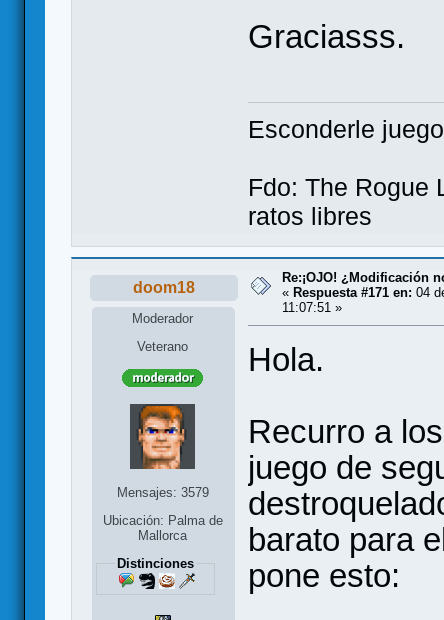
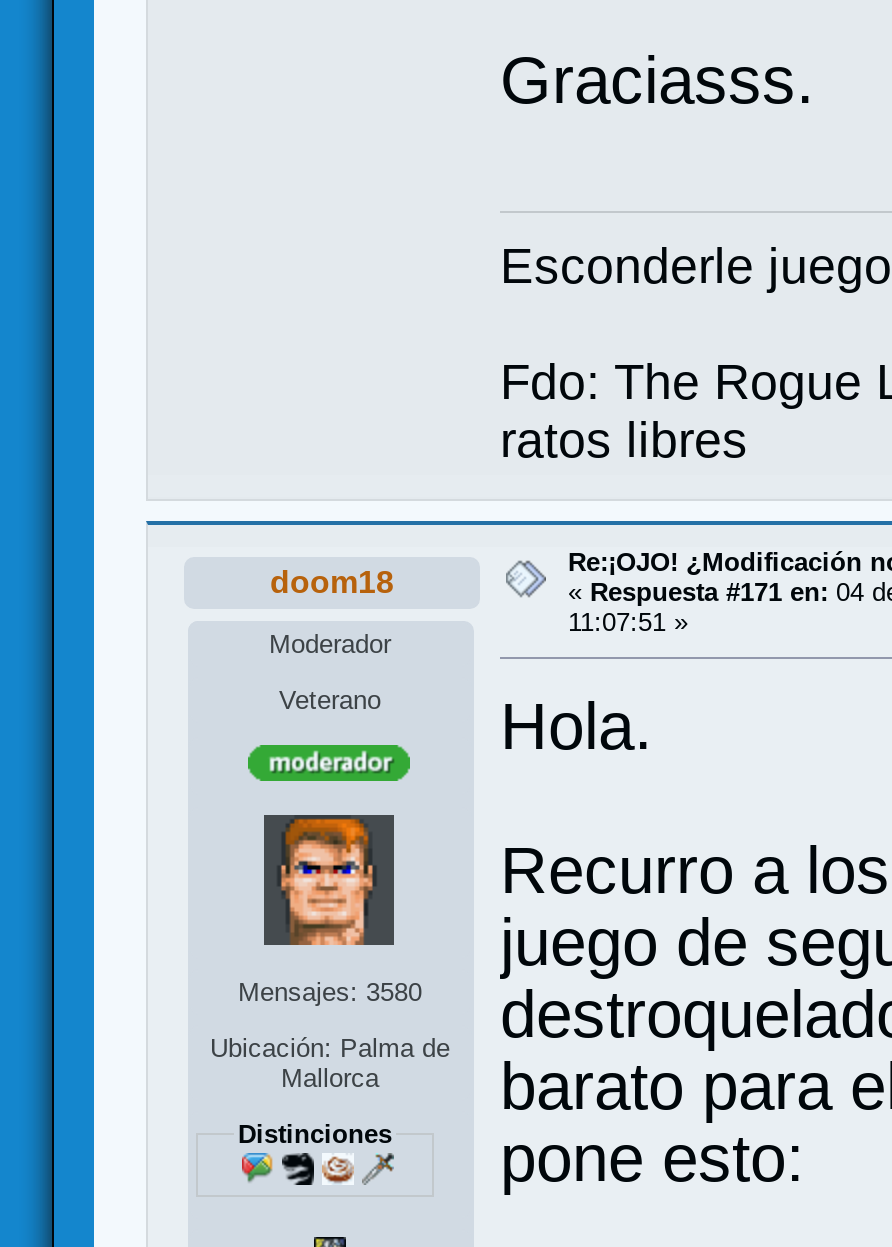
- Mensajes: 3579
+ Mensajes: 3580
